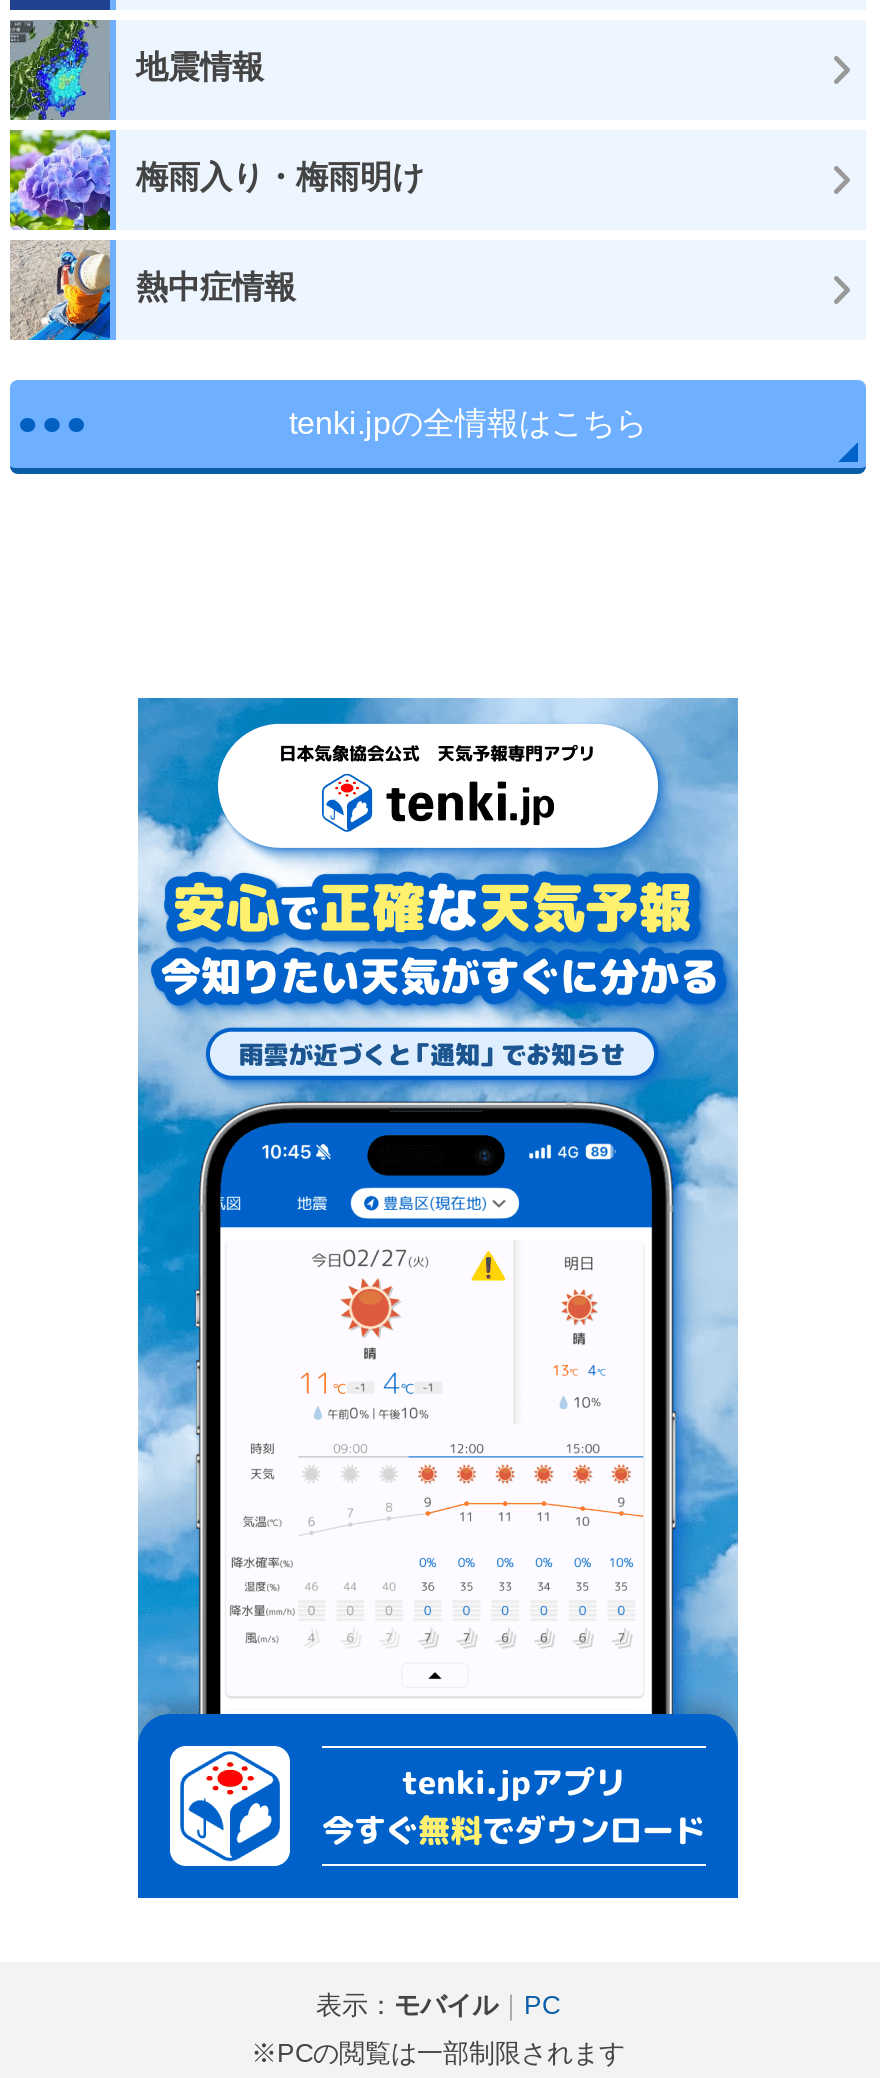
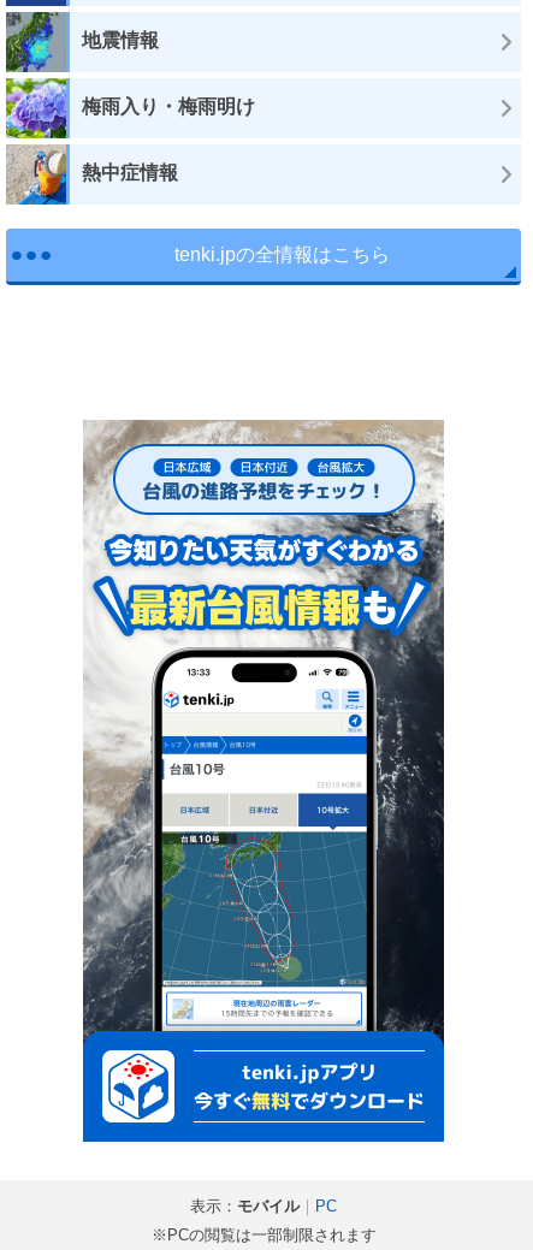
- [image]
+ [image]
